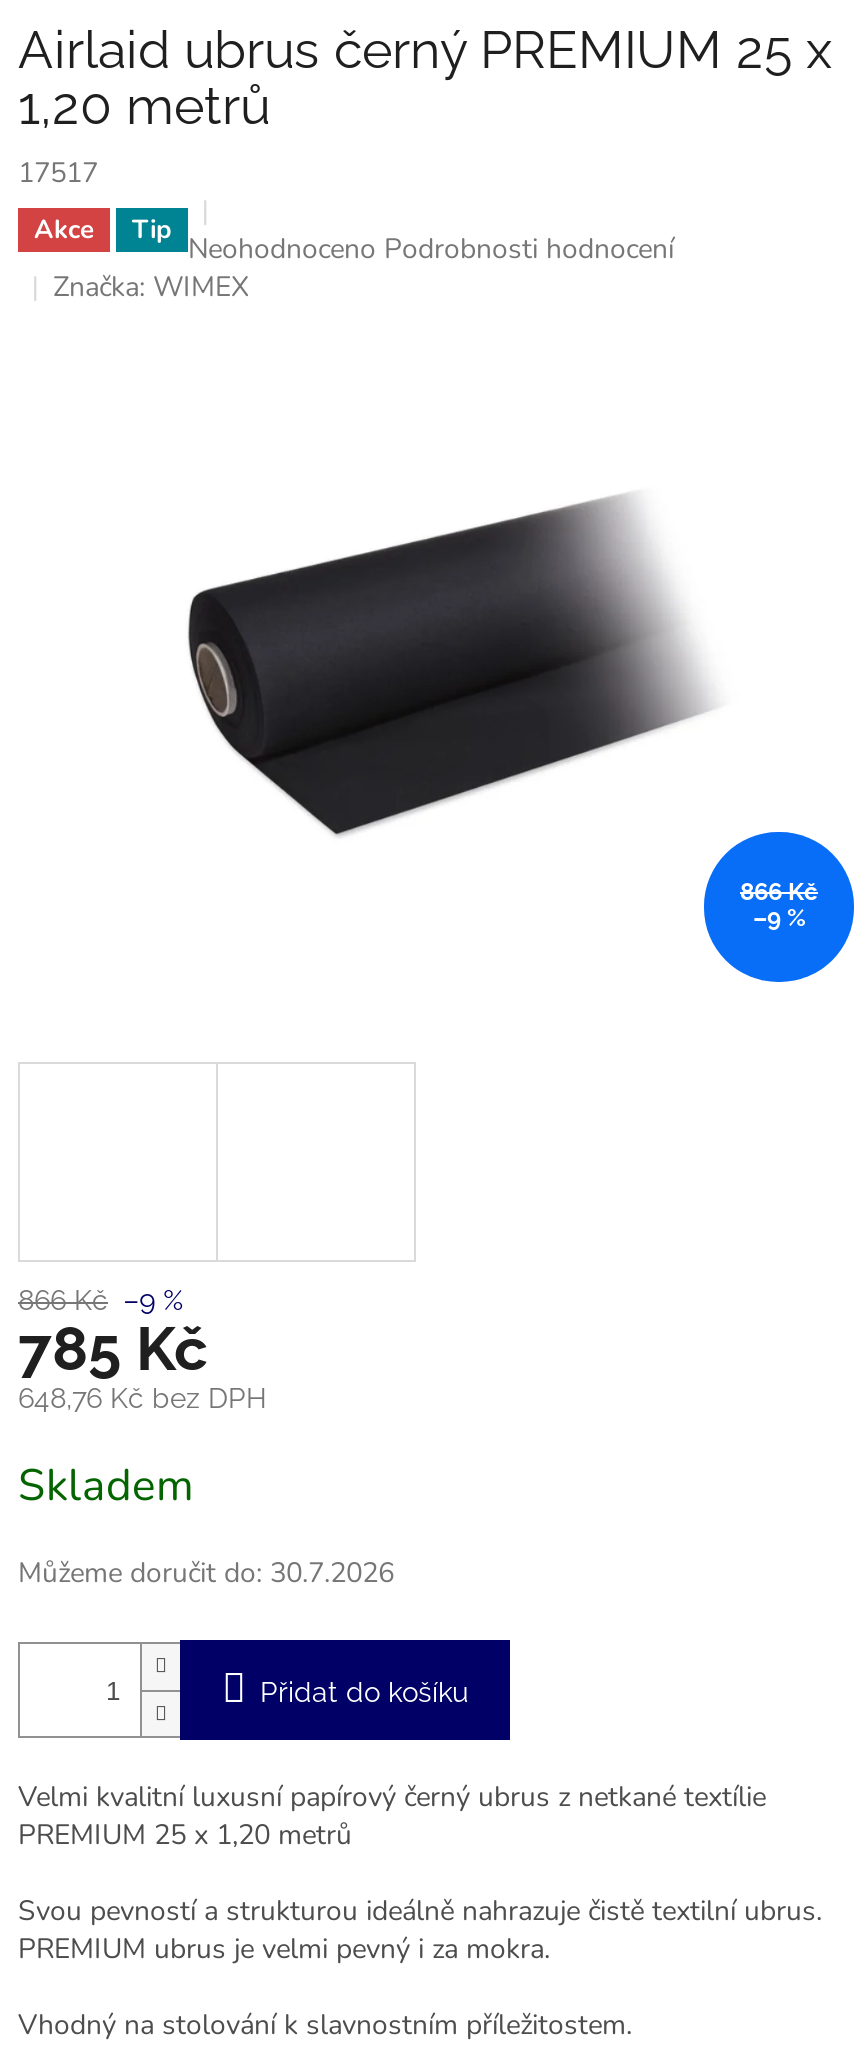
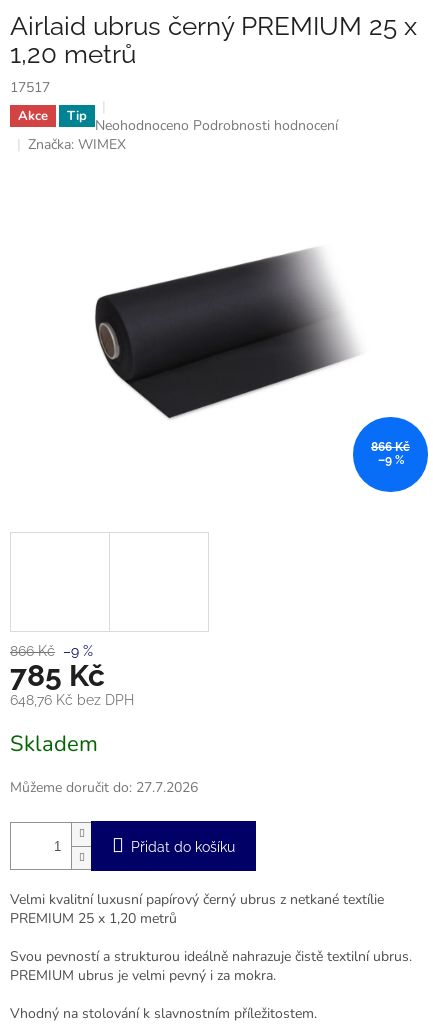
- Můžeme doručit do: 30.7.2026
+ Můžeme doručit do: 27.7.2026
